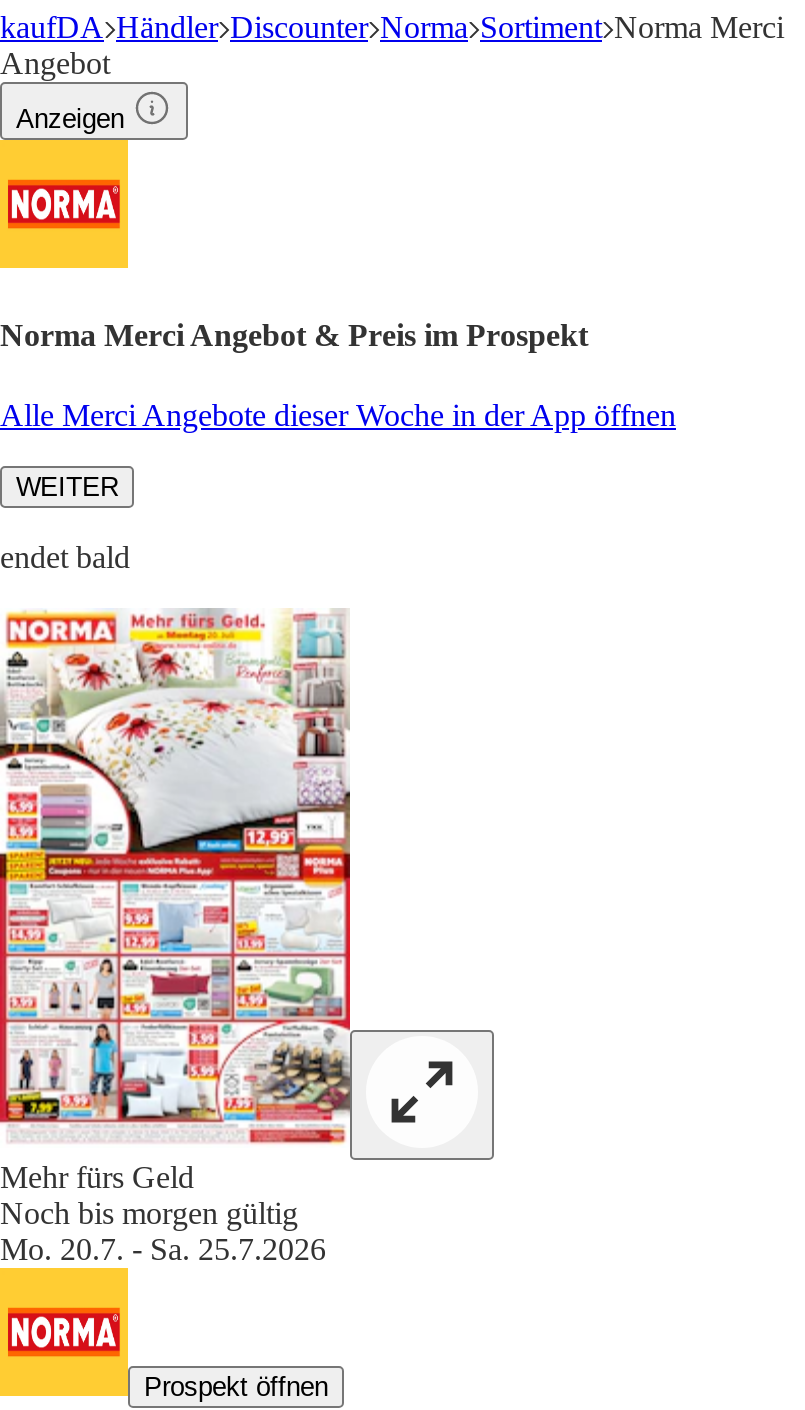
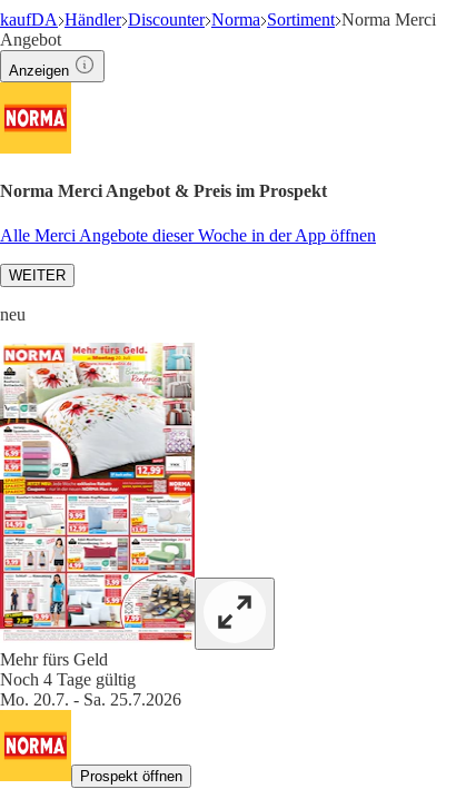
- endet bald
+ neu

- Noch bis morgen gültig
+ Noch 4 Tage gültig
